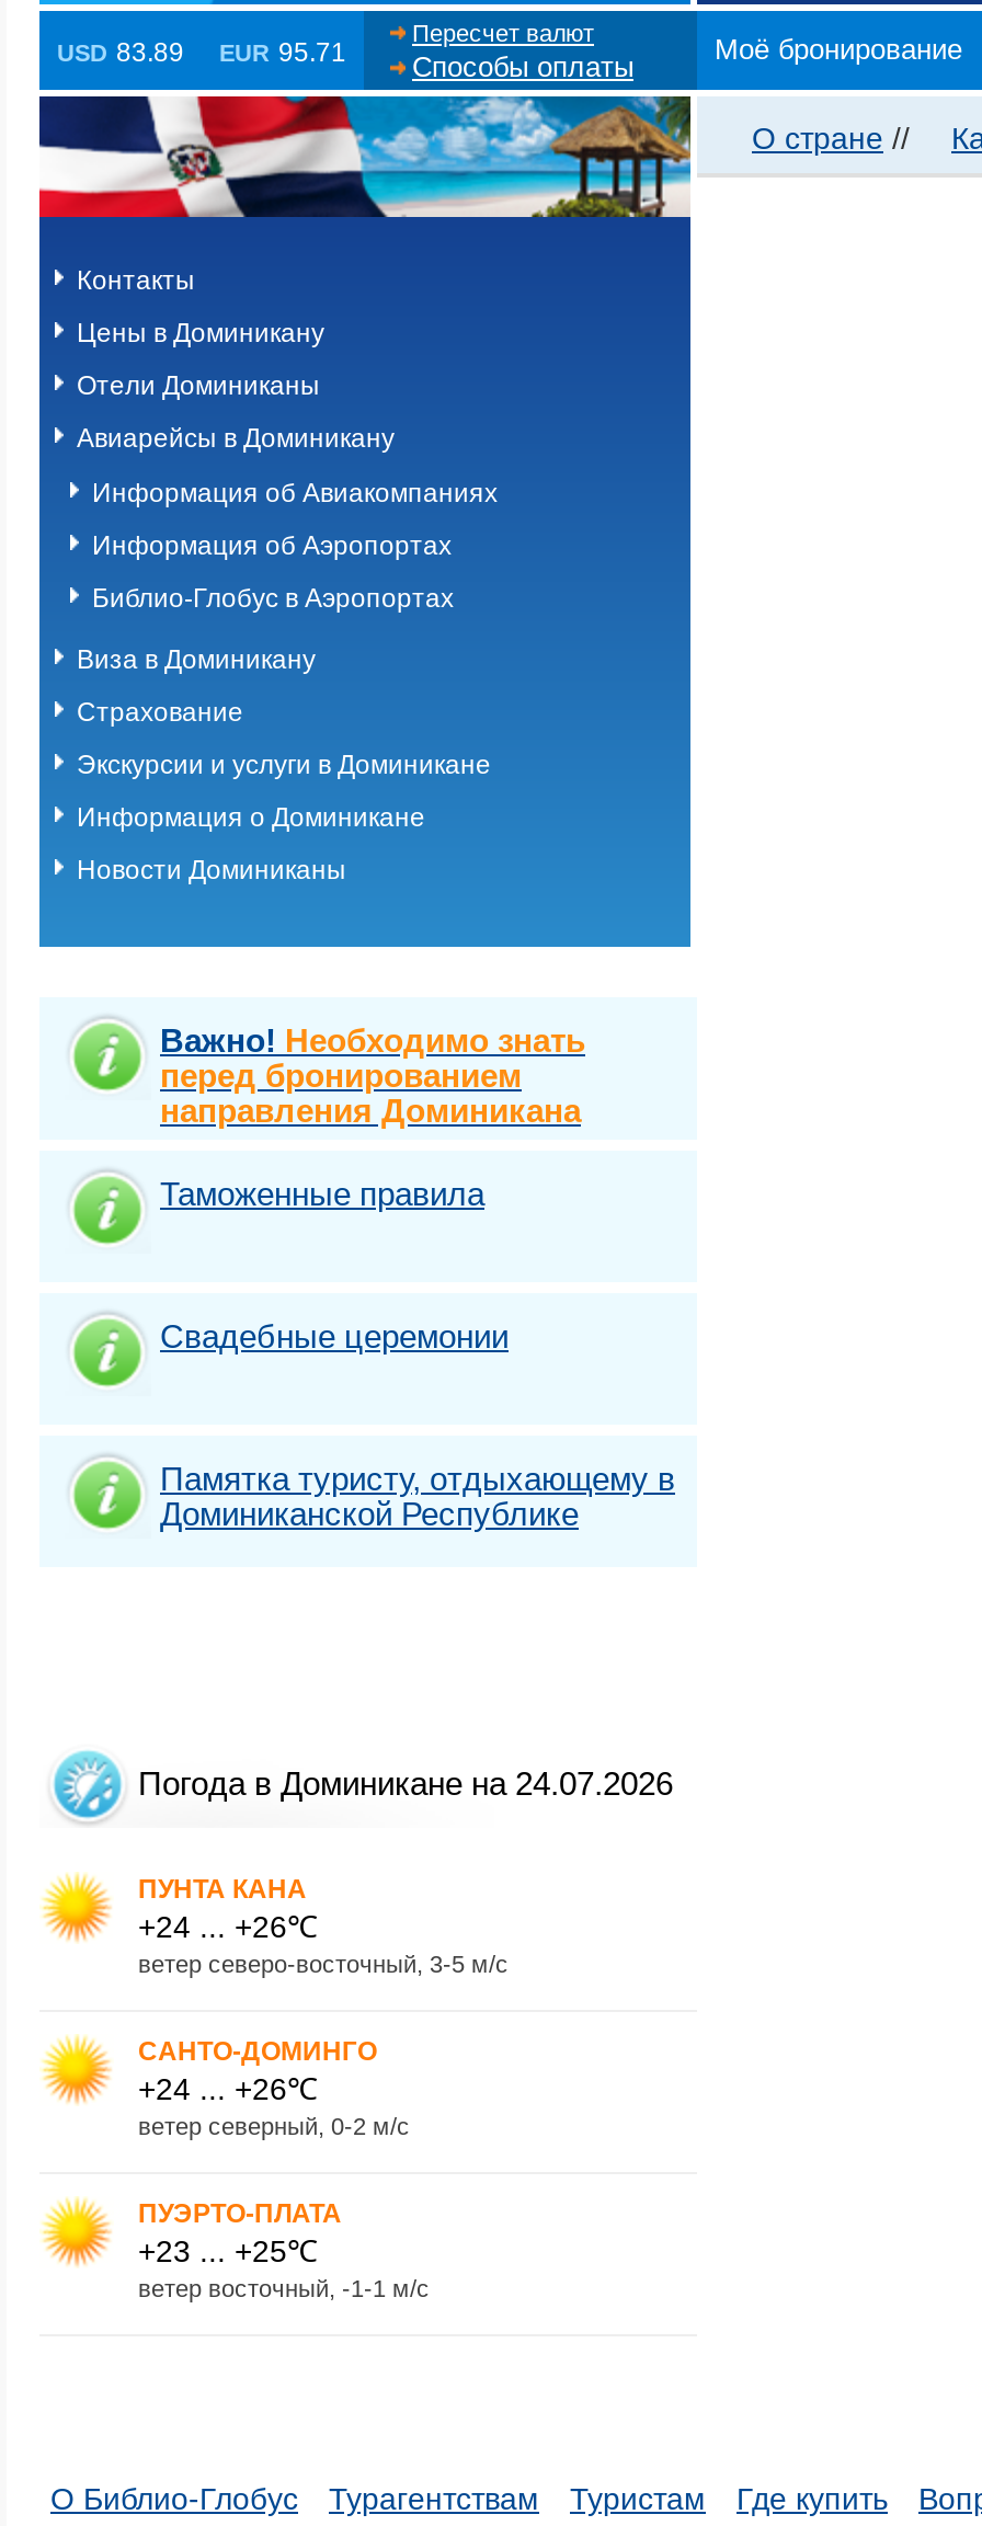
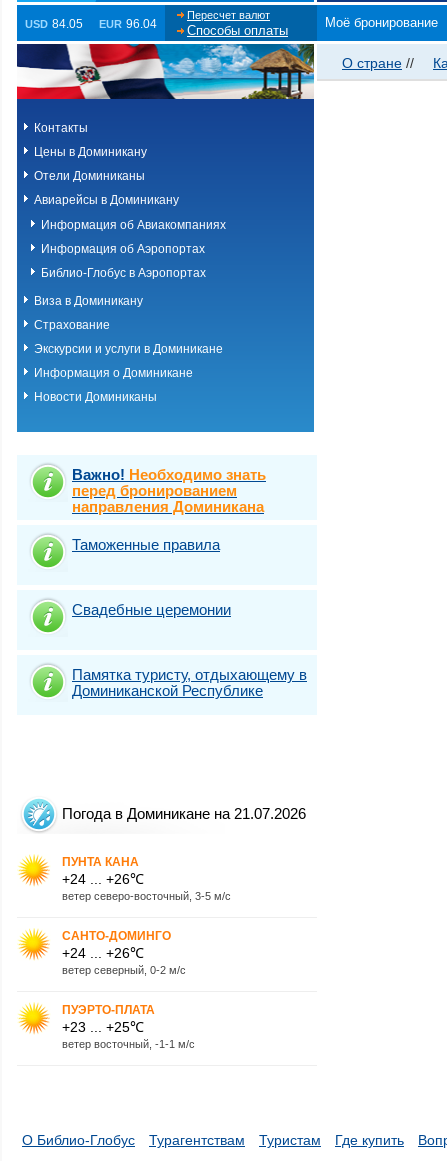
- USD 83.89
+ USD 84.05

- EUR 95.71
+ EUR 96.04

- Погода в Доминикане на 24.07.2026
+ Погода в Доминикане на 21.07.2026
